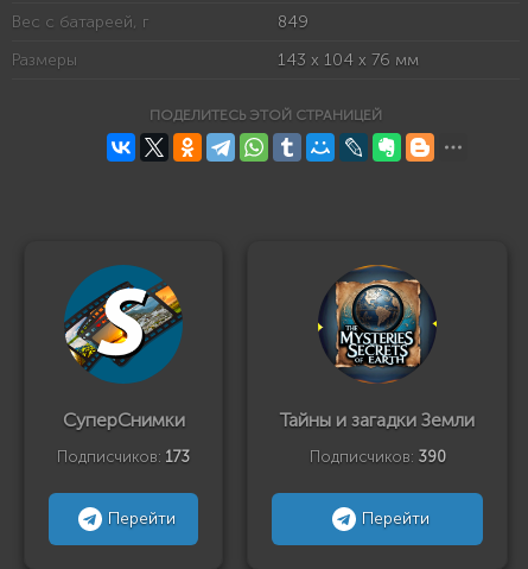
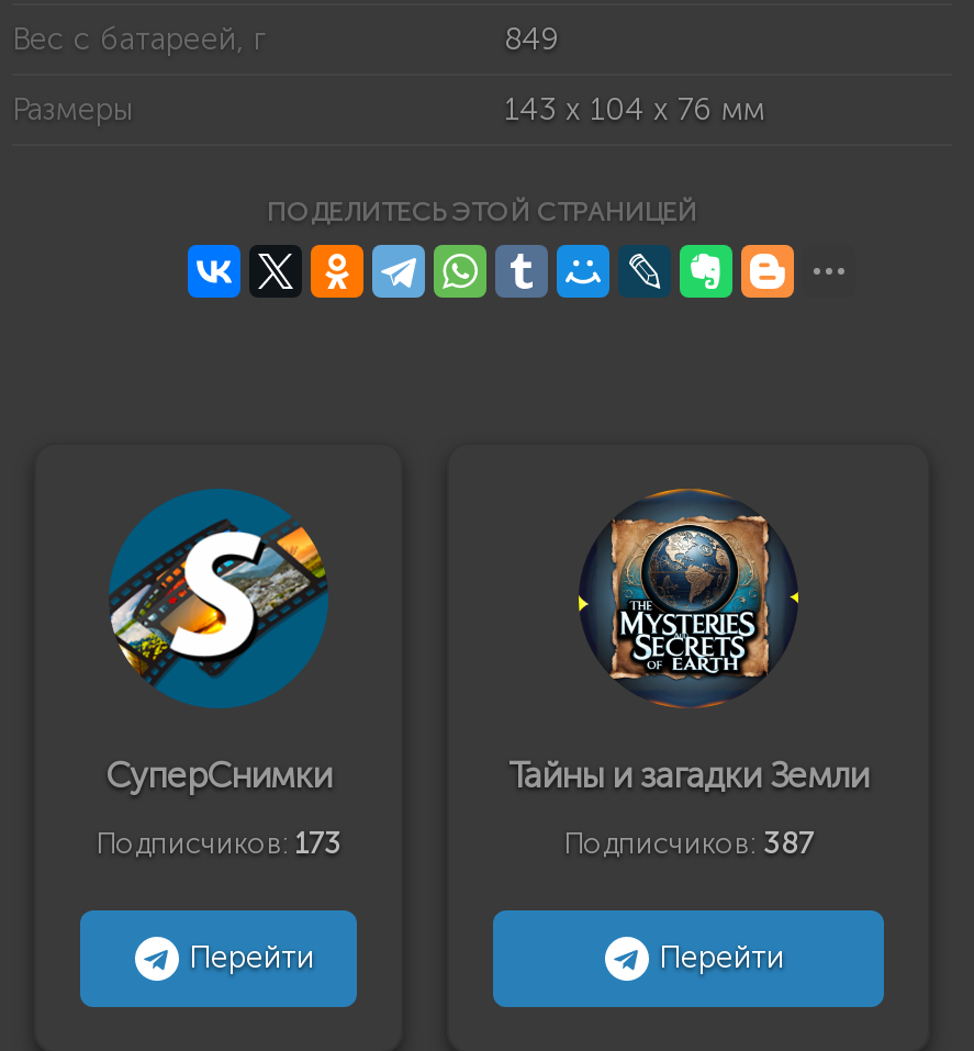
- Подписчиков: 390
+ Подписчиков: 387
